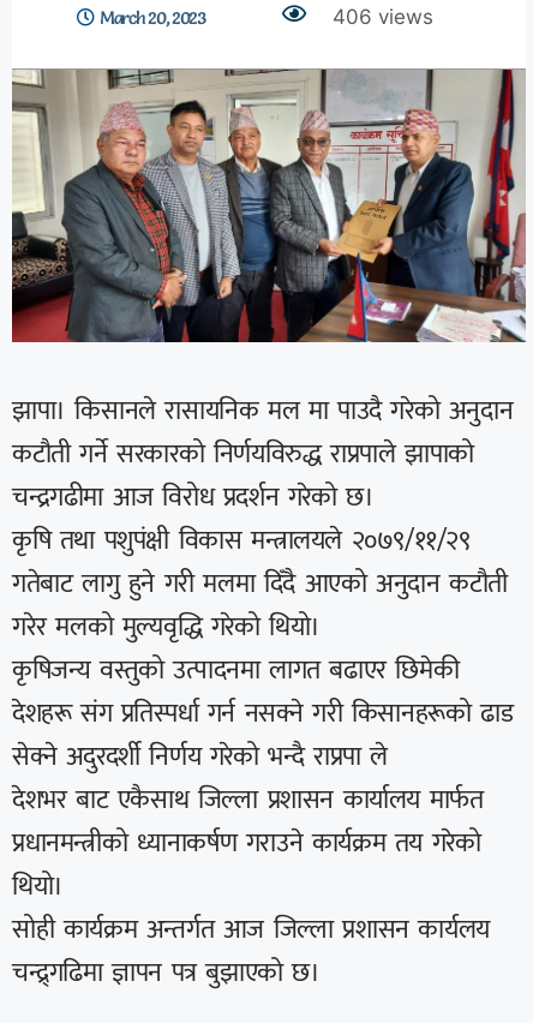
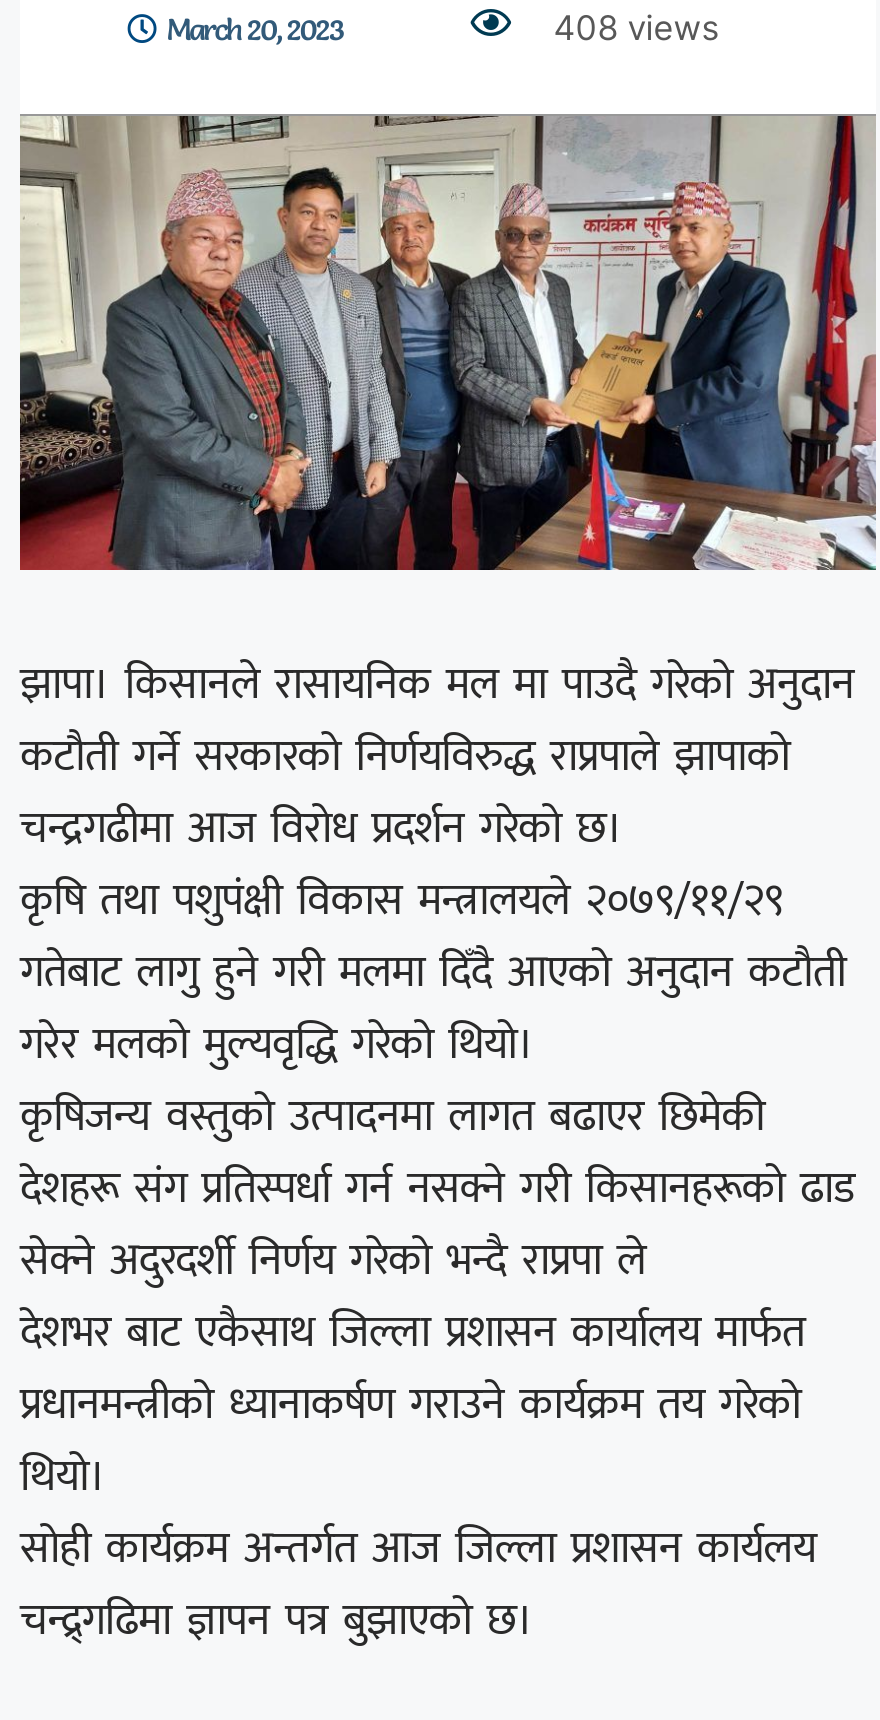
- 406 views
+ 408 views
